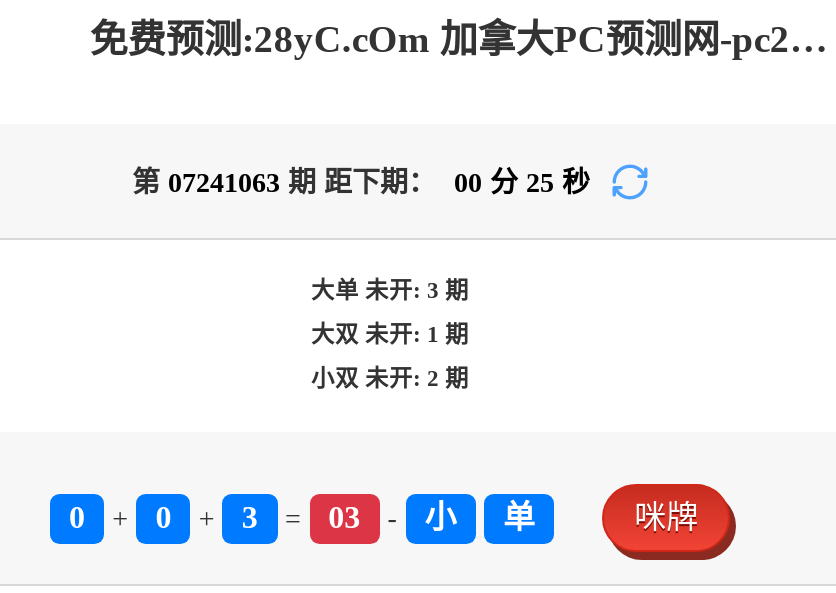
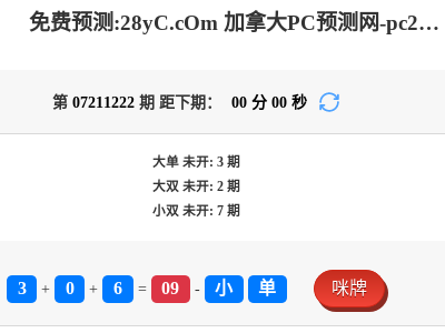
- 第07241063期 距下期： 00分 25秒
+ 第07211222期 距下期： 00分 00秒

- 大双未开: 1期
+ 大双未开: 2期

- 小双未开: 2期
+ 小双未开: 7期

- 0
+ 3

- 3
+ 6

- 03
+ 09
